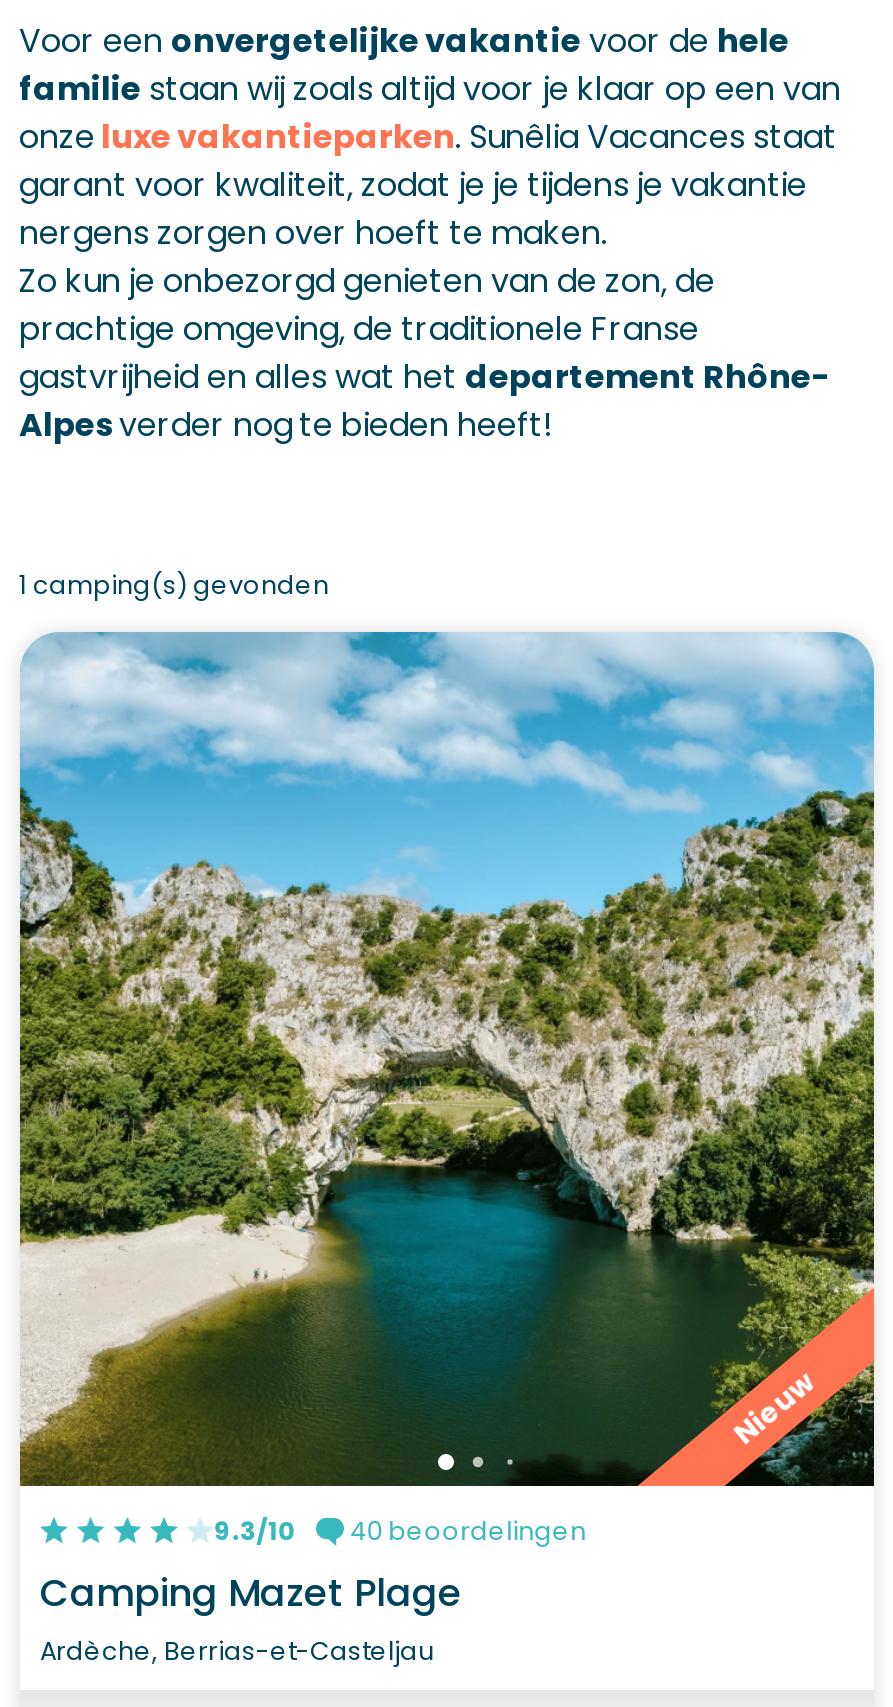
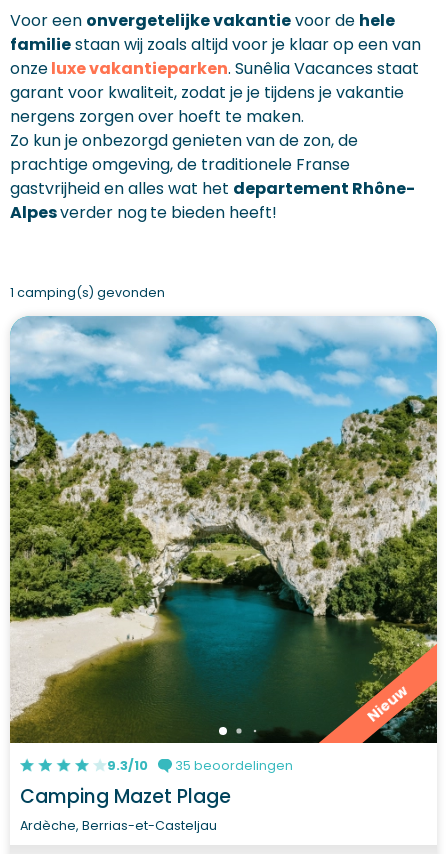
- 40 beoordelingen
+ 35 beoordelingen
